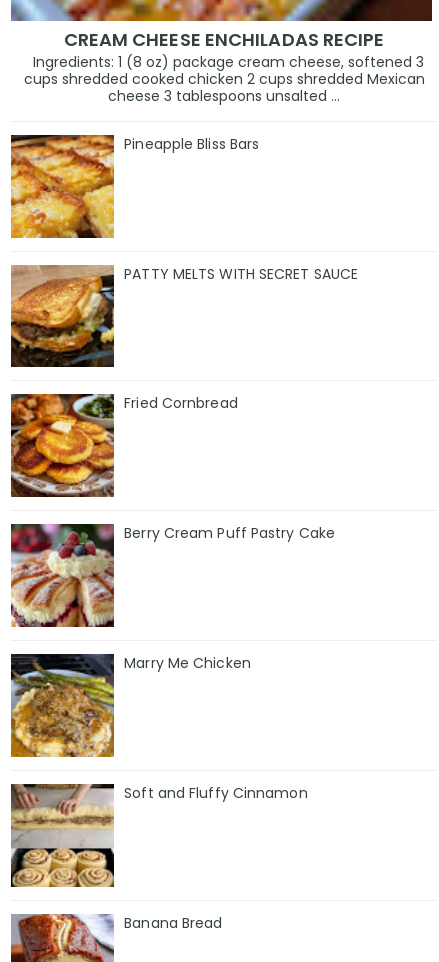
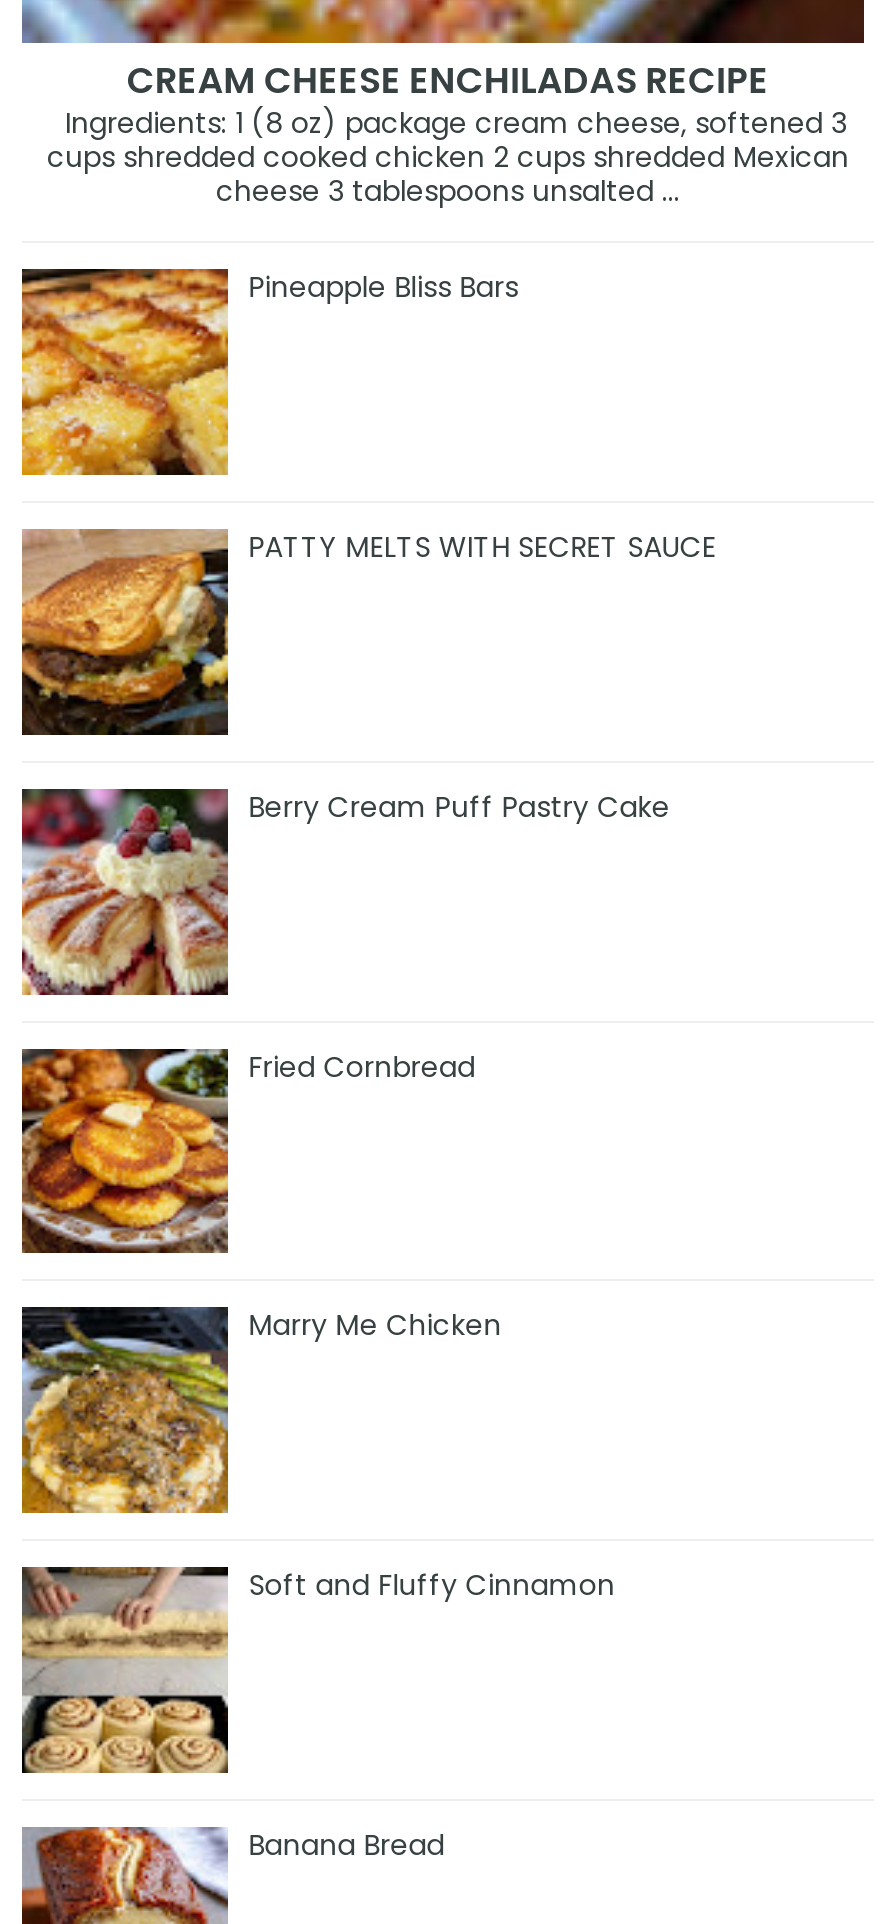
moved down: [image] | Fried Cornbread

moved up: [image] | Berry Cream Puff Pastry Cake
